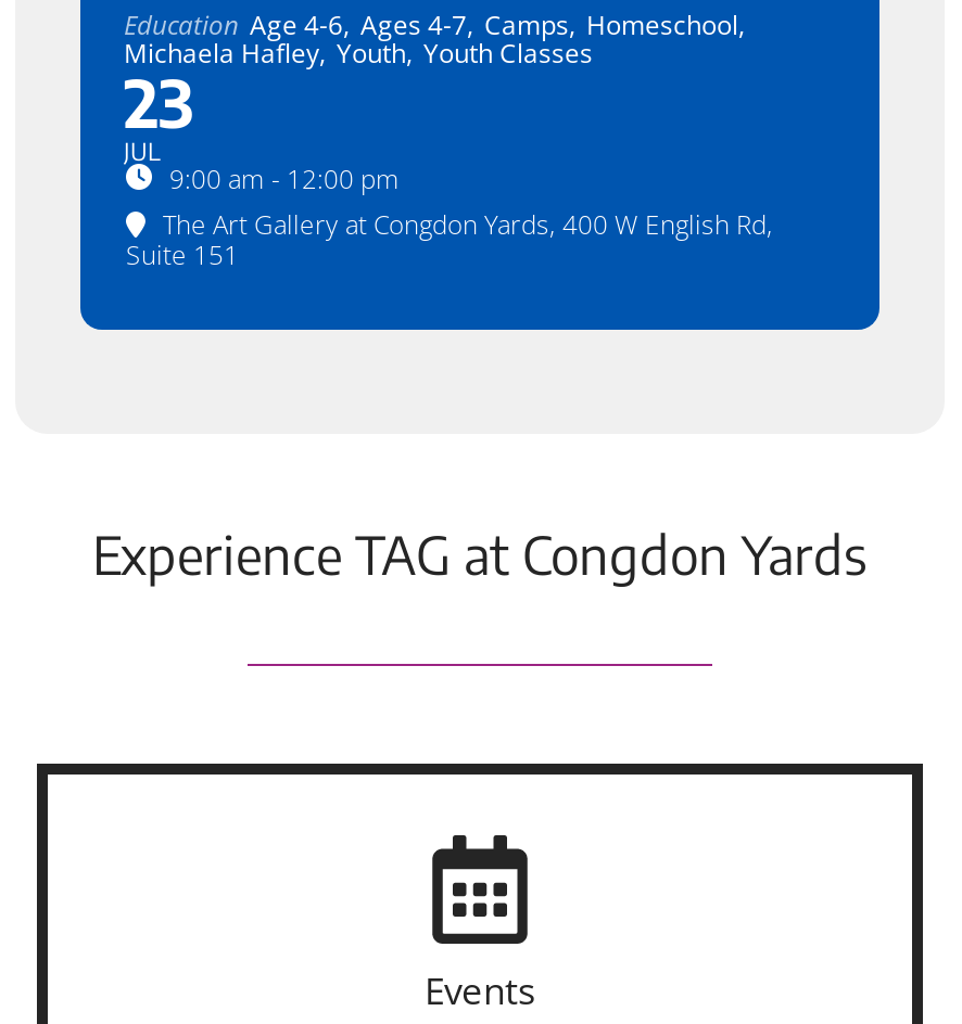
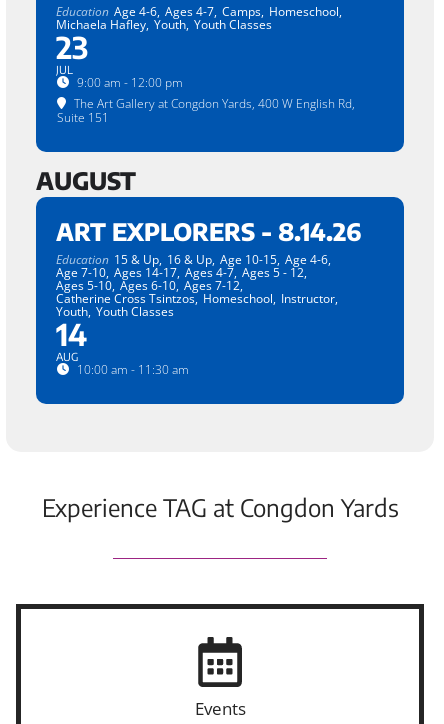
+ AUGUST
+ ART EXPLORERS - 8.14.26
+ Education 15 & Up, 16 & Up, Age 10-15, Age 4-6,
+ Age 7-10, Ages 14-17, Ages 4-7, Ages 5 - 12,
+ Ages 5-10, Ages 6-10, Ages 7-12,
+ Catherine Cross Tsintzos, Homeschool, Instructor,
+ Youth, Youth Classes
+ 14
+ AUG
+ 10:00 am - 11:30 am
